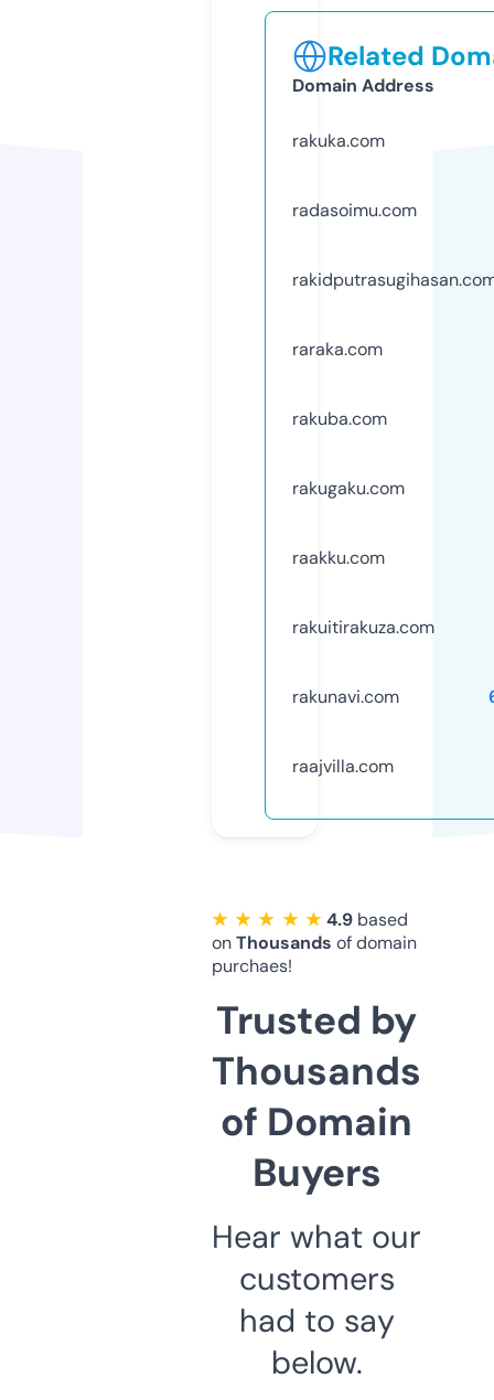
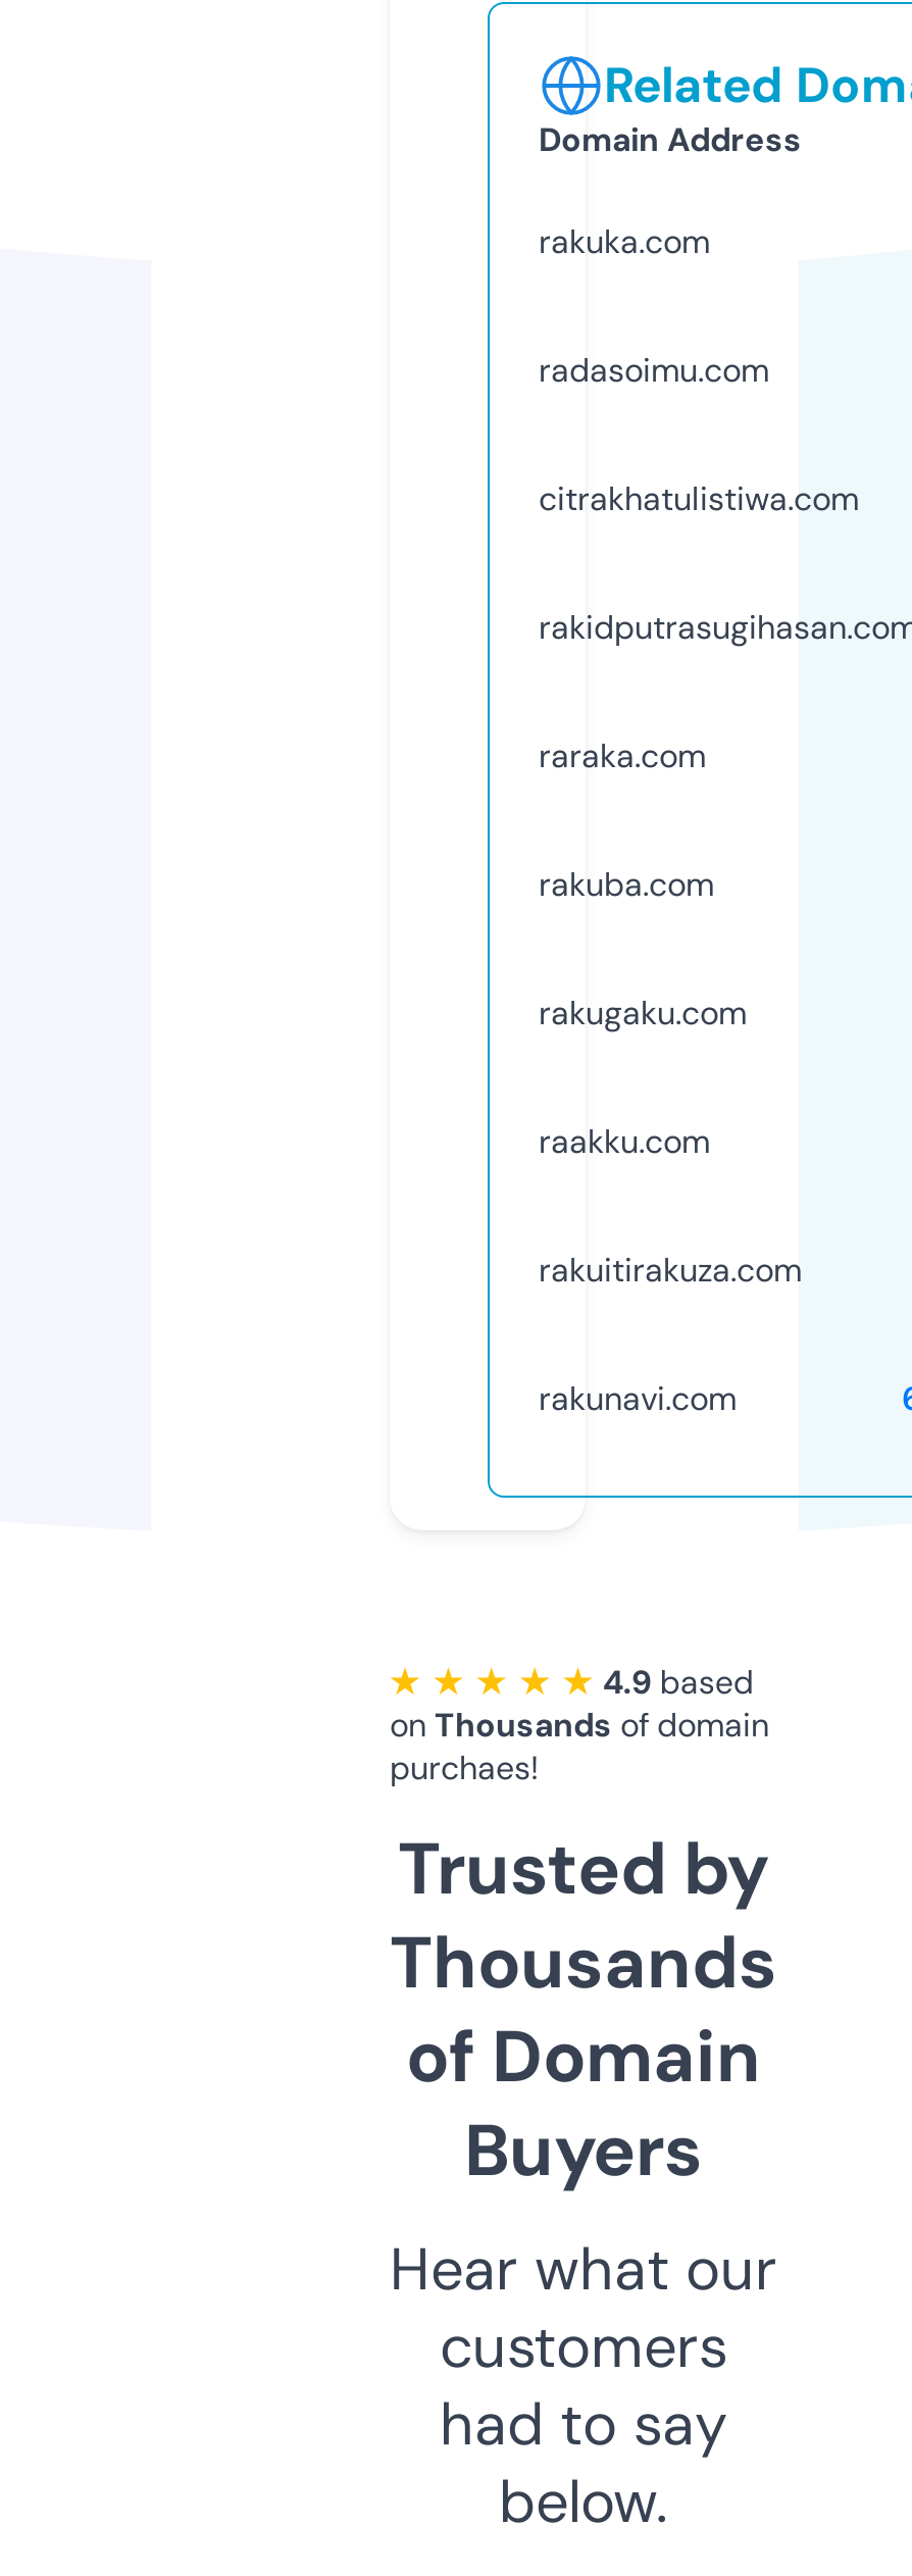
+ citrakhatulistiwa.com

moved down: raraka.com | rakuba.com | rakugaku.com | raakku.com | rakuitirakuza.com | rakunavi.com

- raajvilla.com
